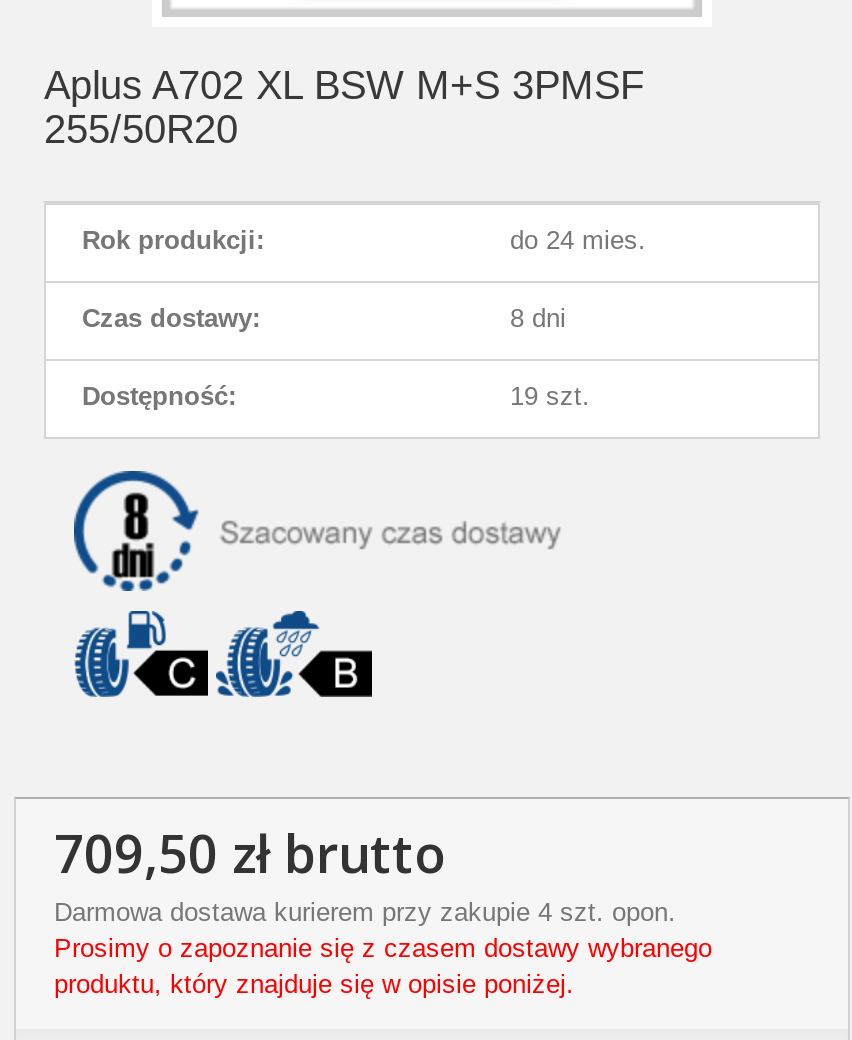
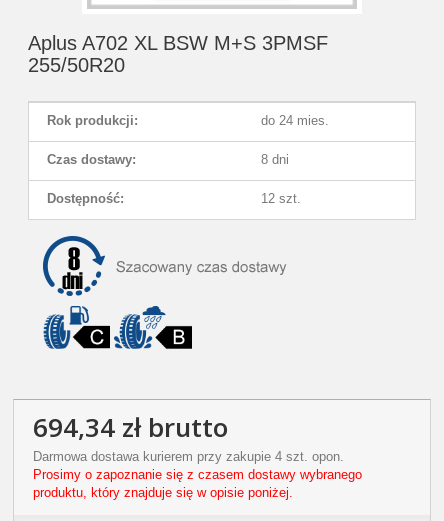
- 19 szt.
+ 12 szt.

- 709,50 zł brutto
+ 694,34 zł brutto
